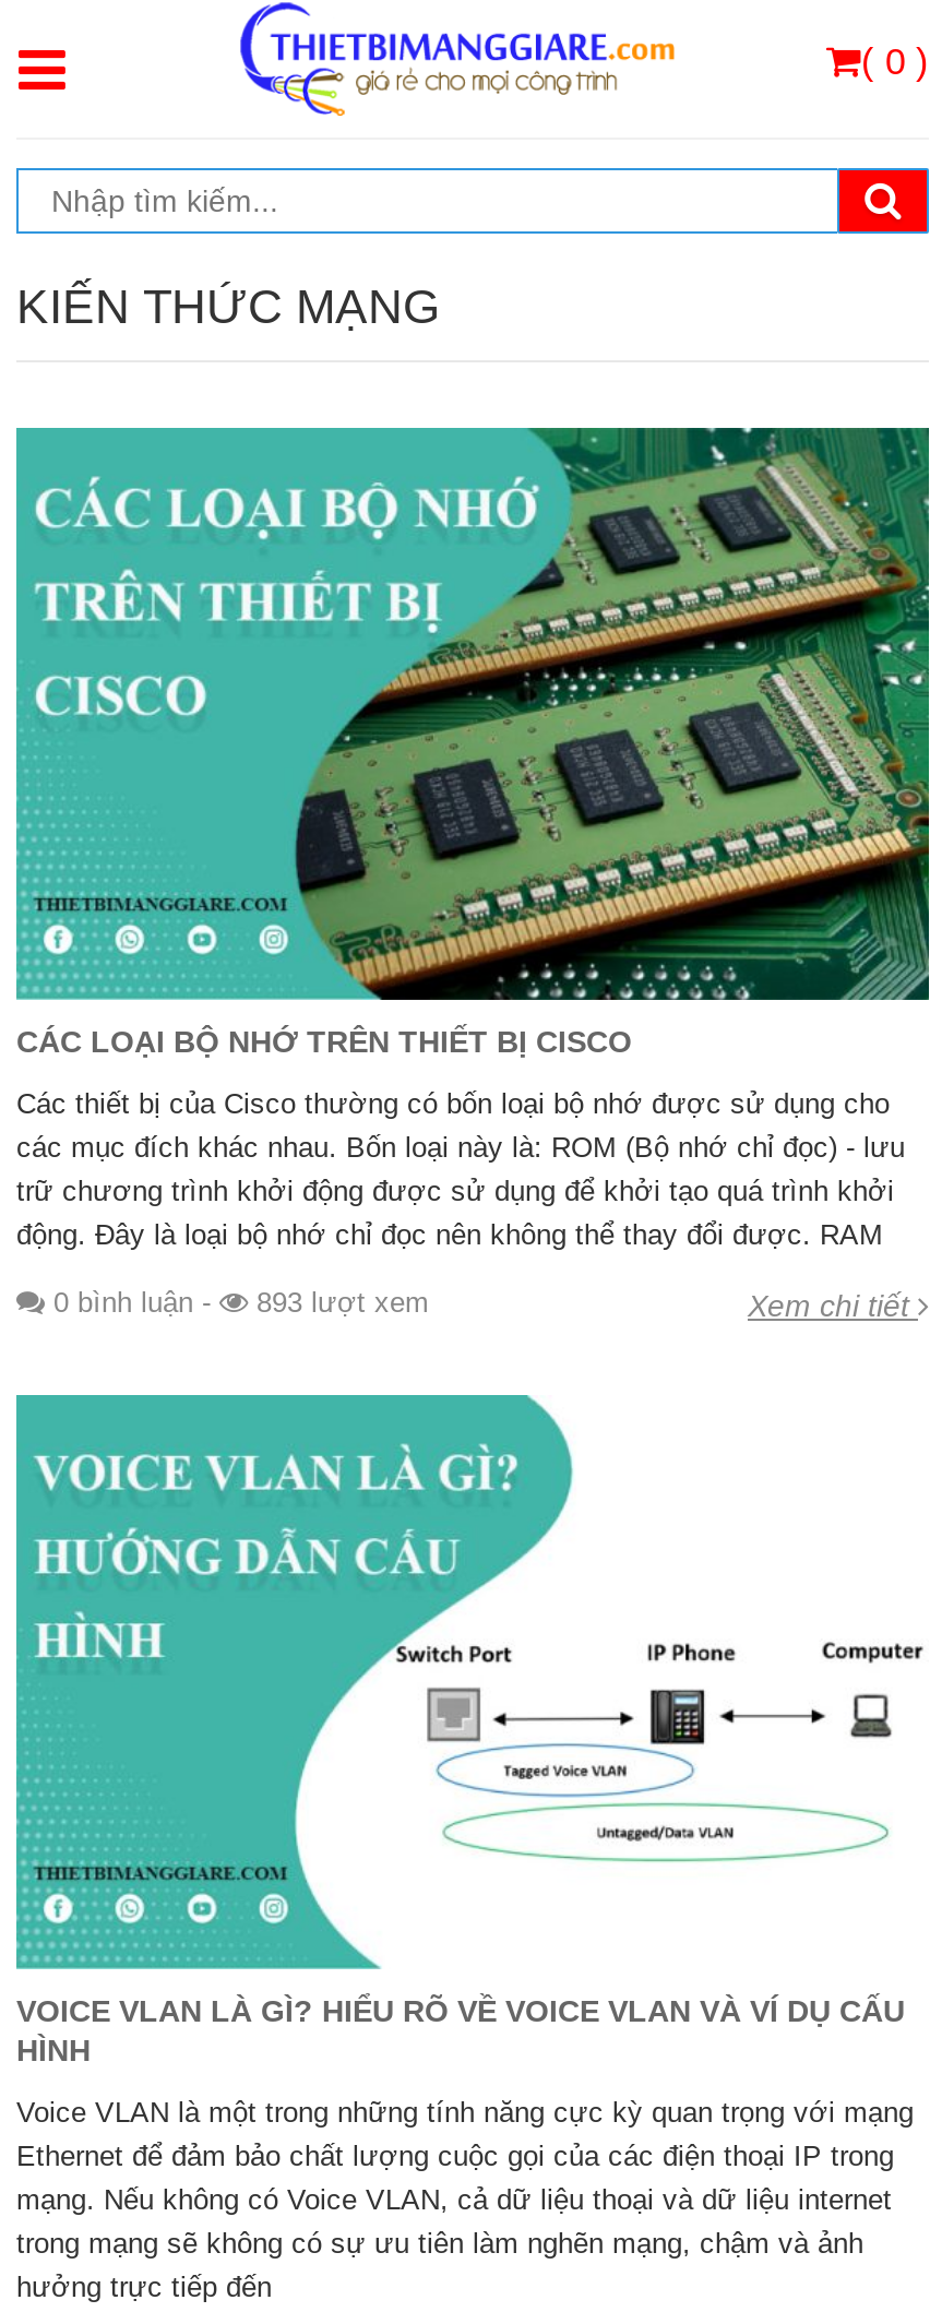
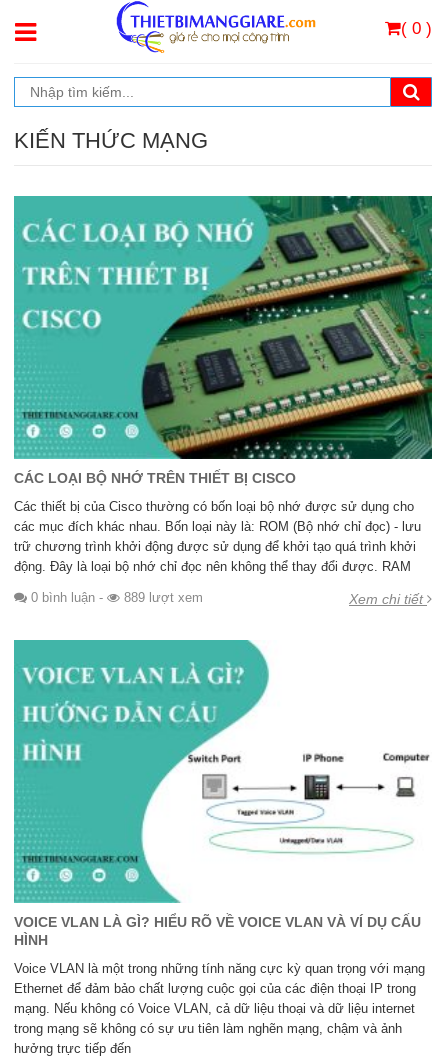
- 0 bình luận - 893 lượt xem
+ 0 bình luận - 889 lượt xem
